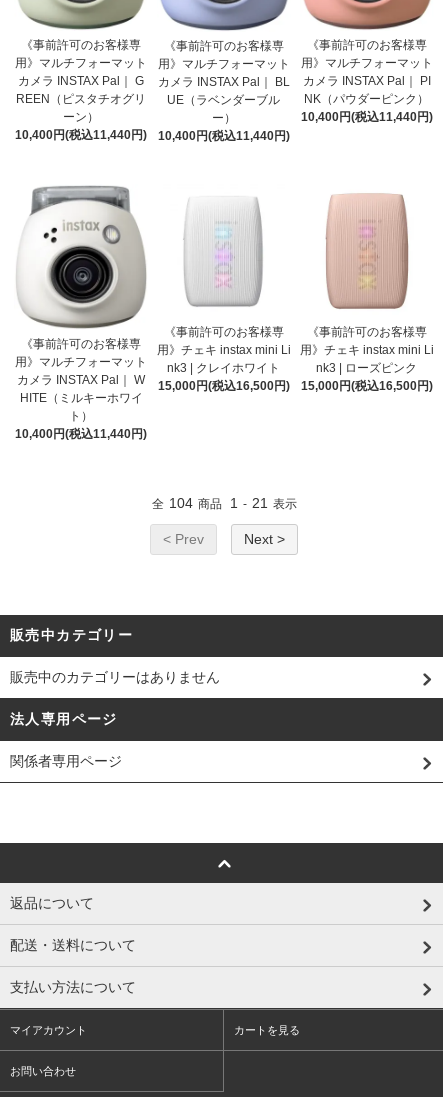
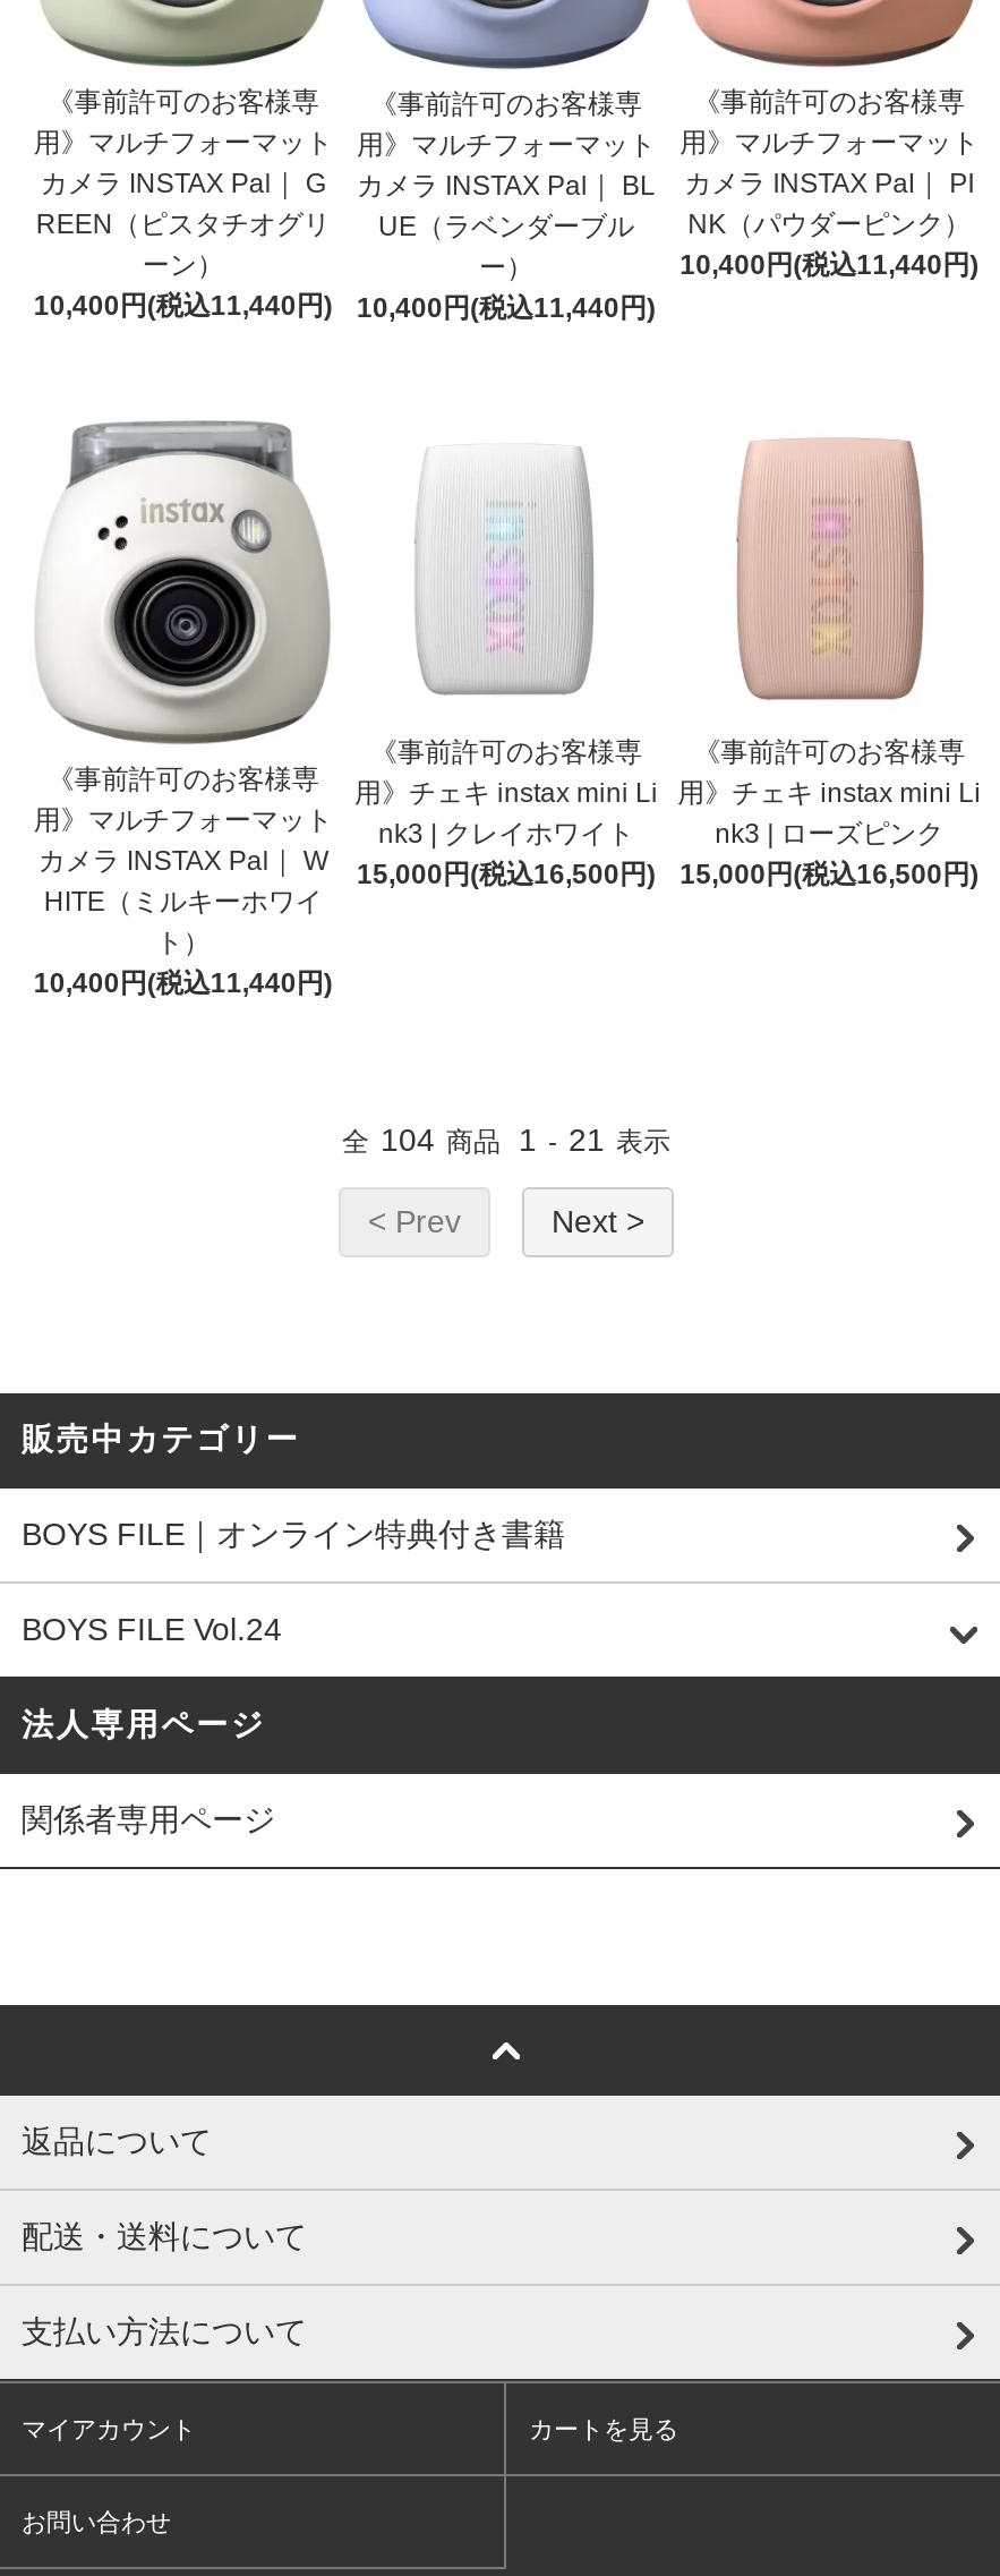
- 販売中のカテゴリーはありません
+ BOYS FILE｜オンライン特典付き書籍
+ BOYS FILE Vol.24
